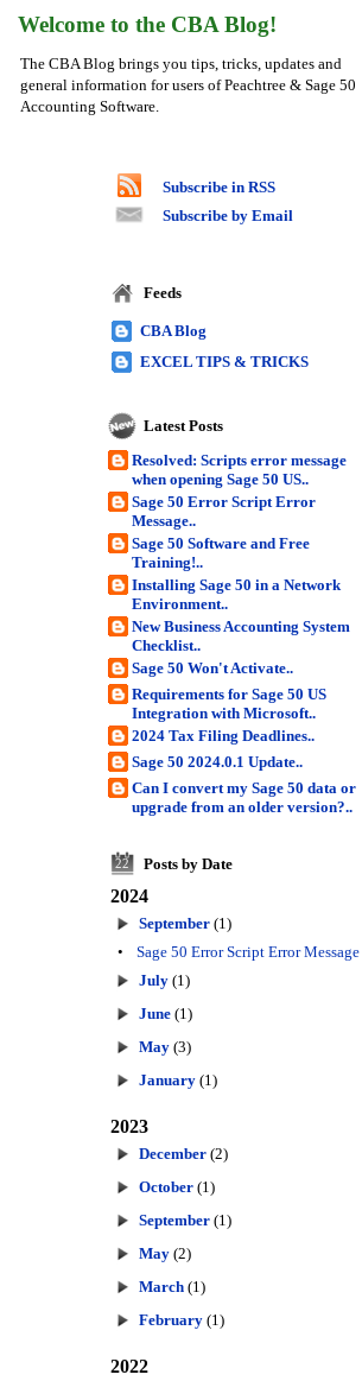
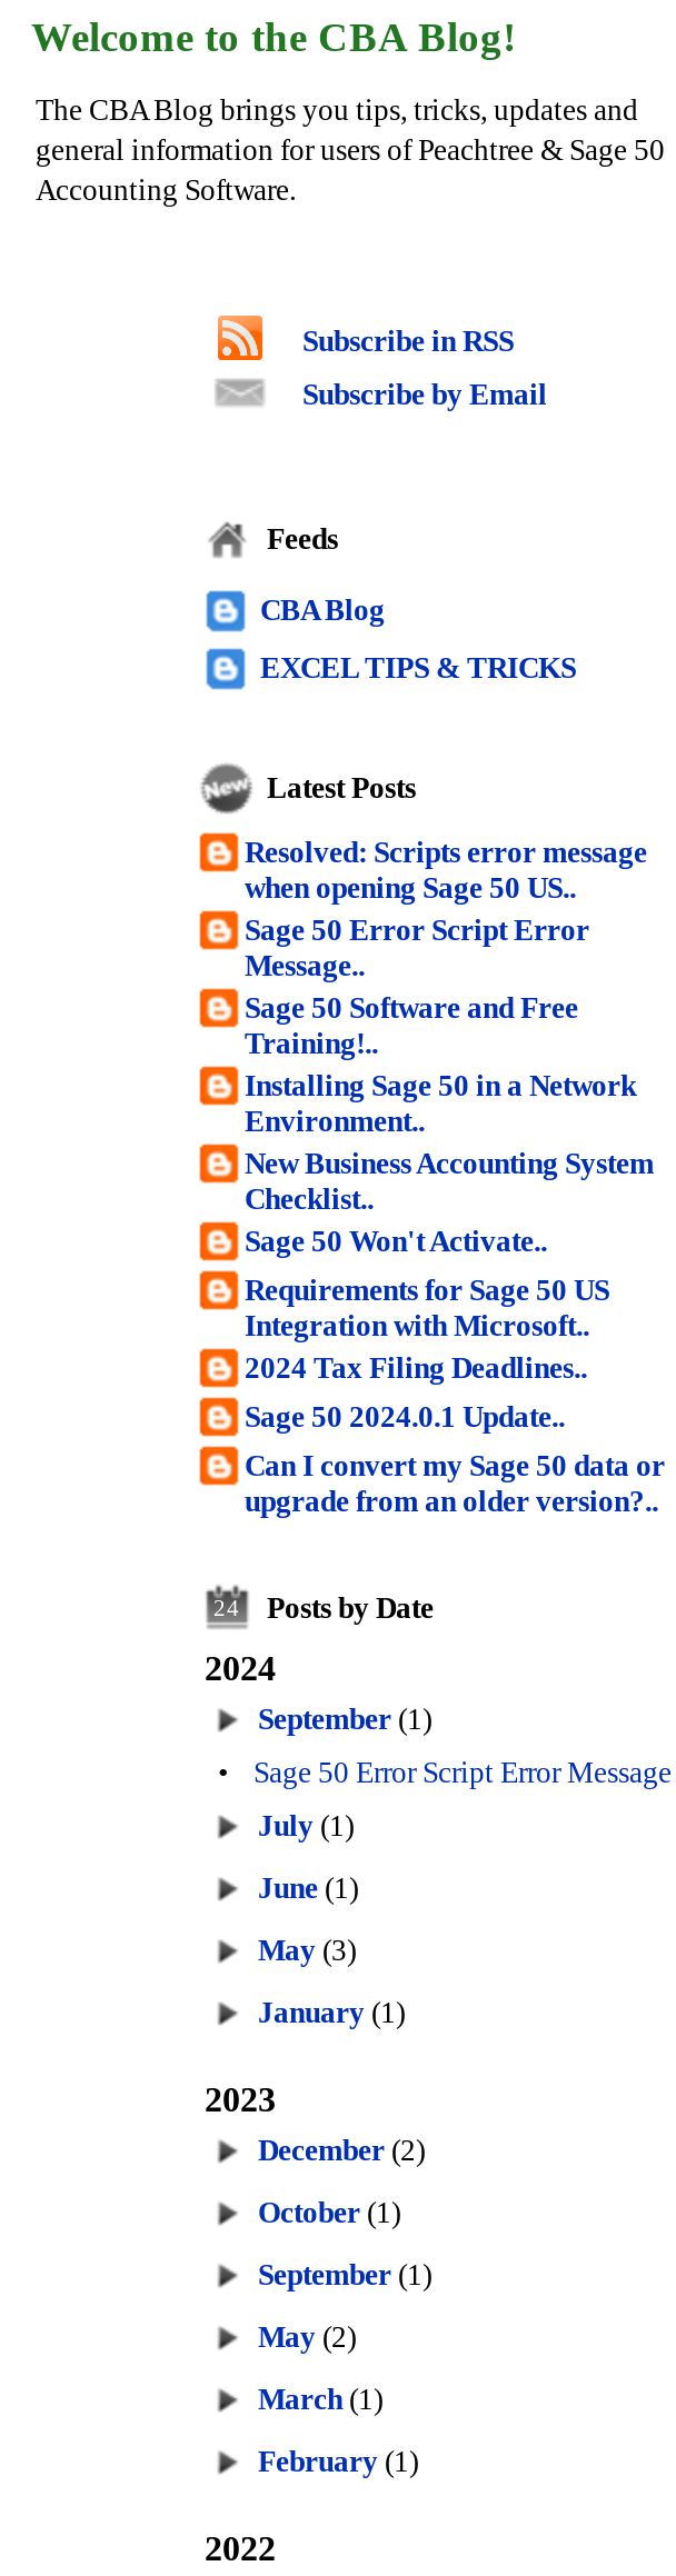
- 22 Posts by Date
+ 24 Posts by Date
